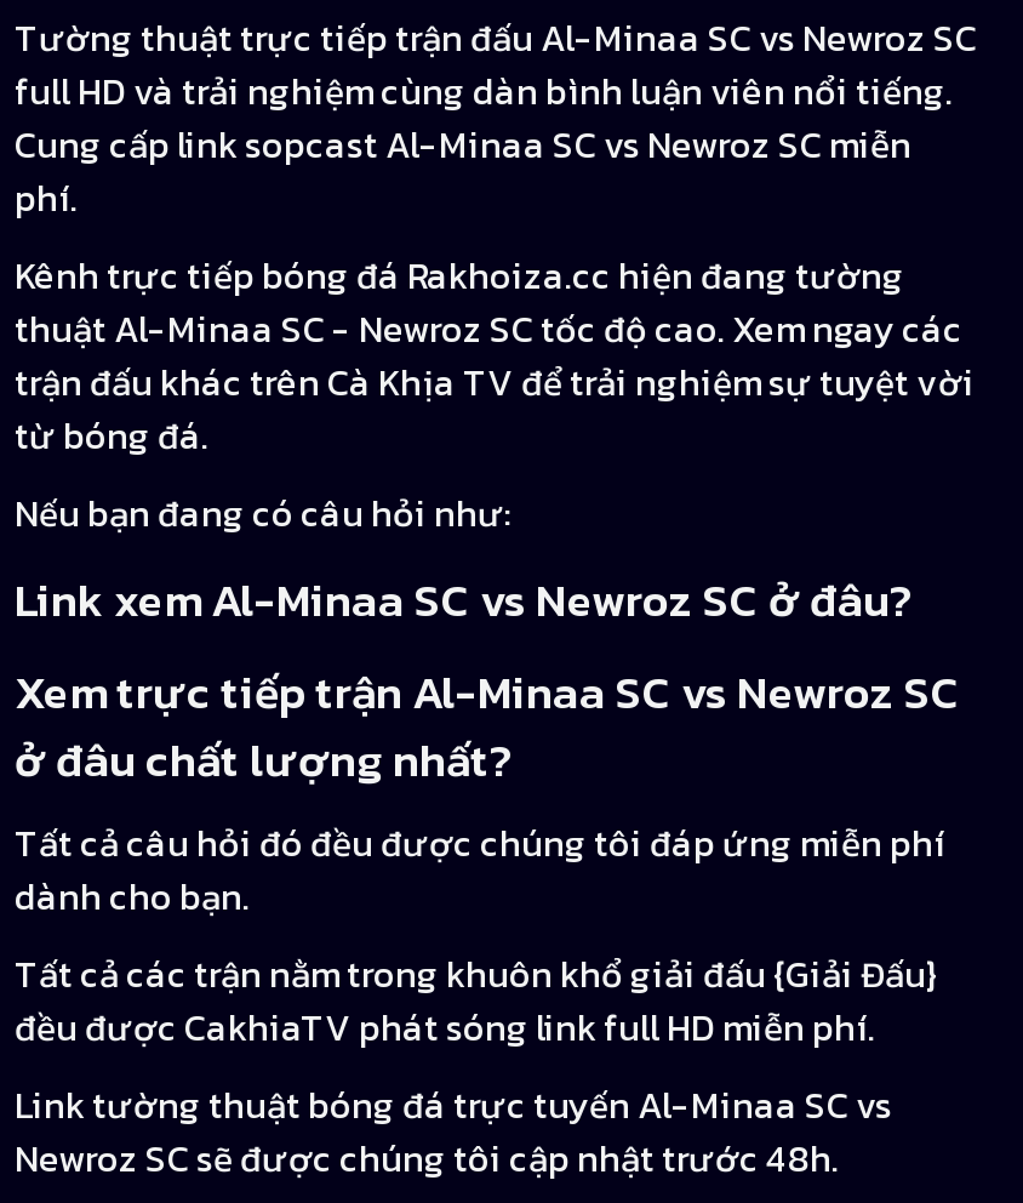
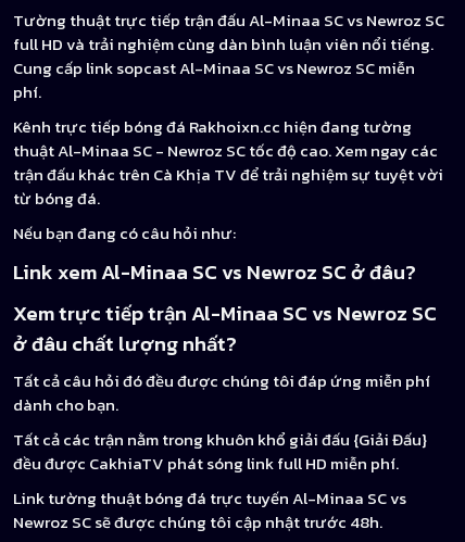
- Kênh trực tiếp bóng đá Rakhoiza.cc hiện đang tường
+ Kênh trực tiếp bóng đá Rakhoixn.cc hiện đang tường
